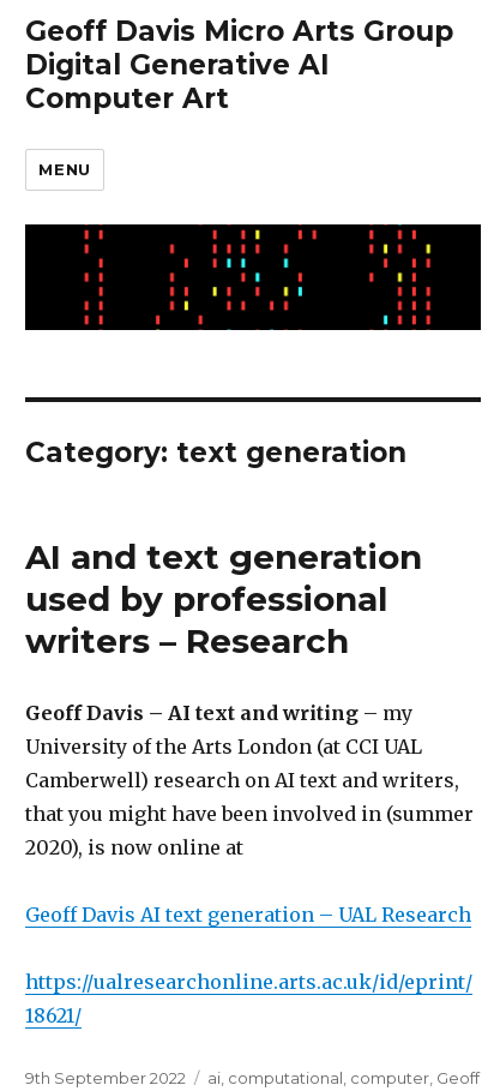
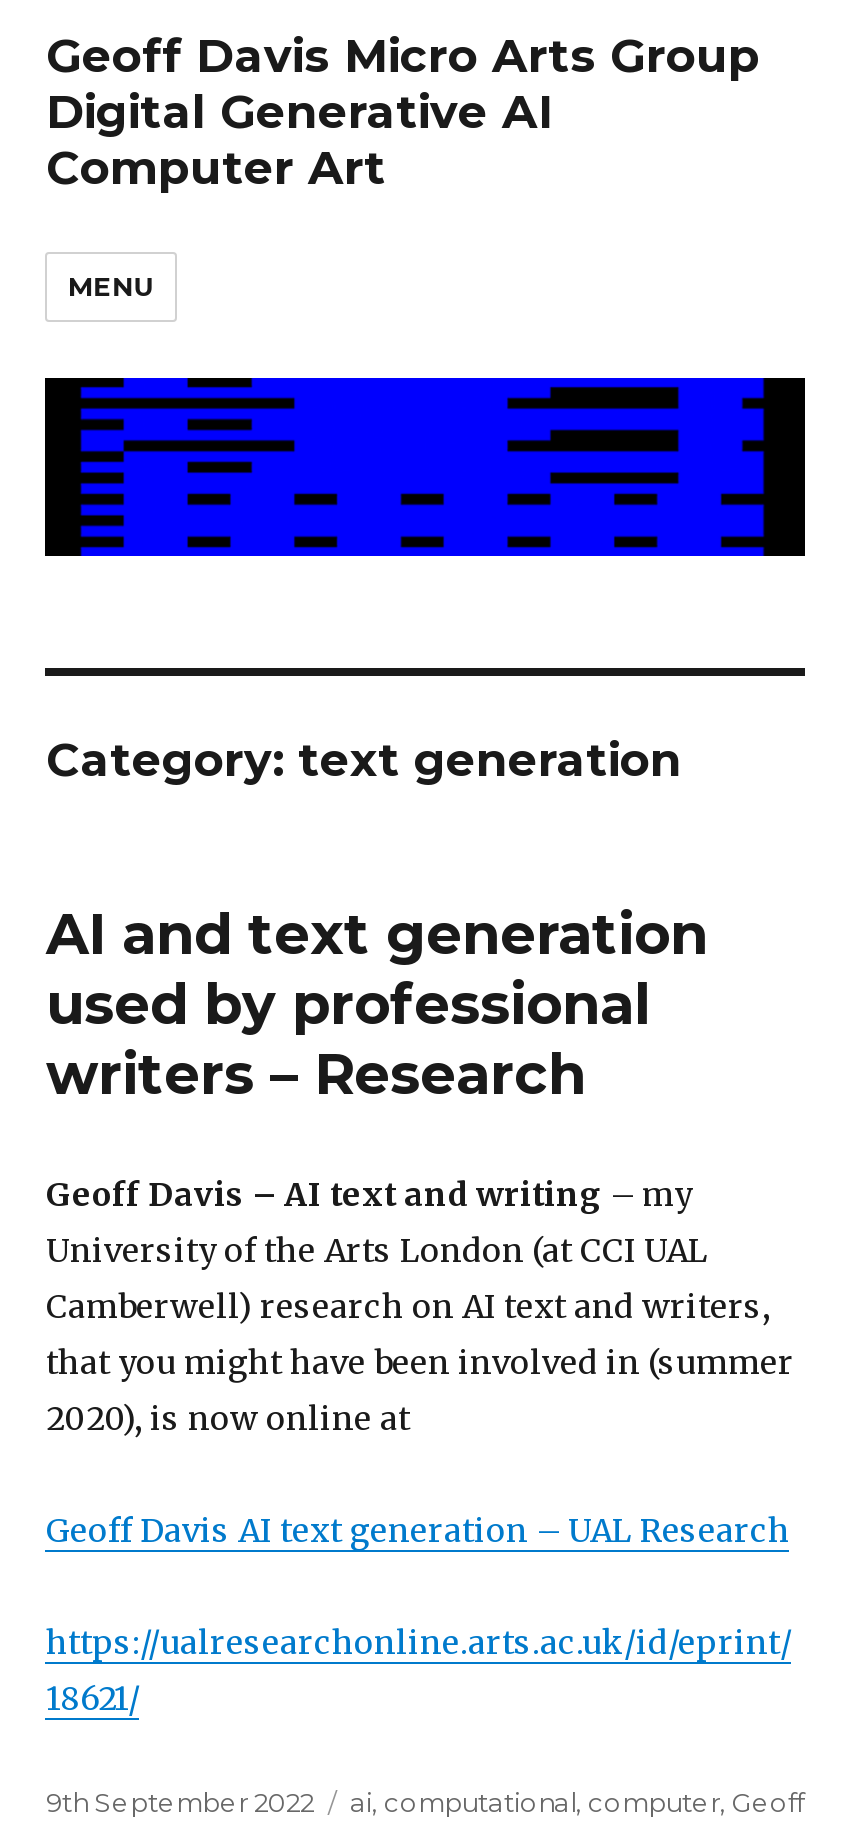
- [image]
+ [image]
